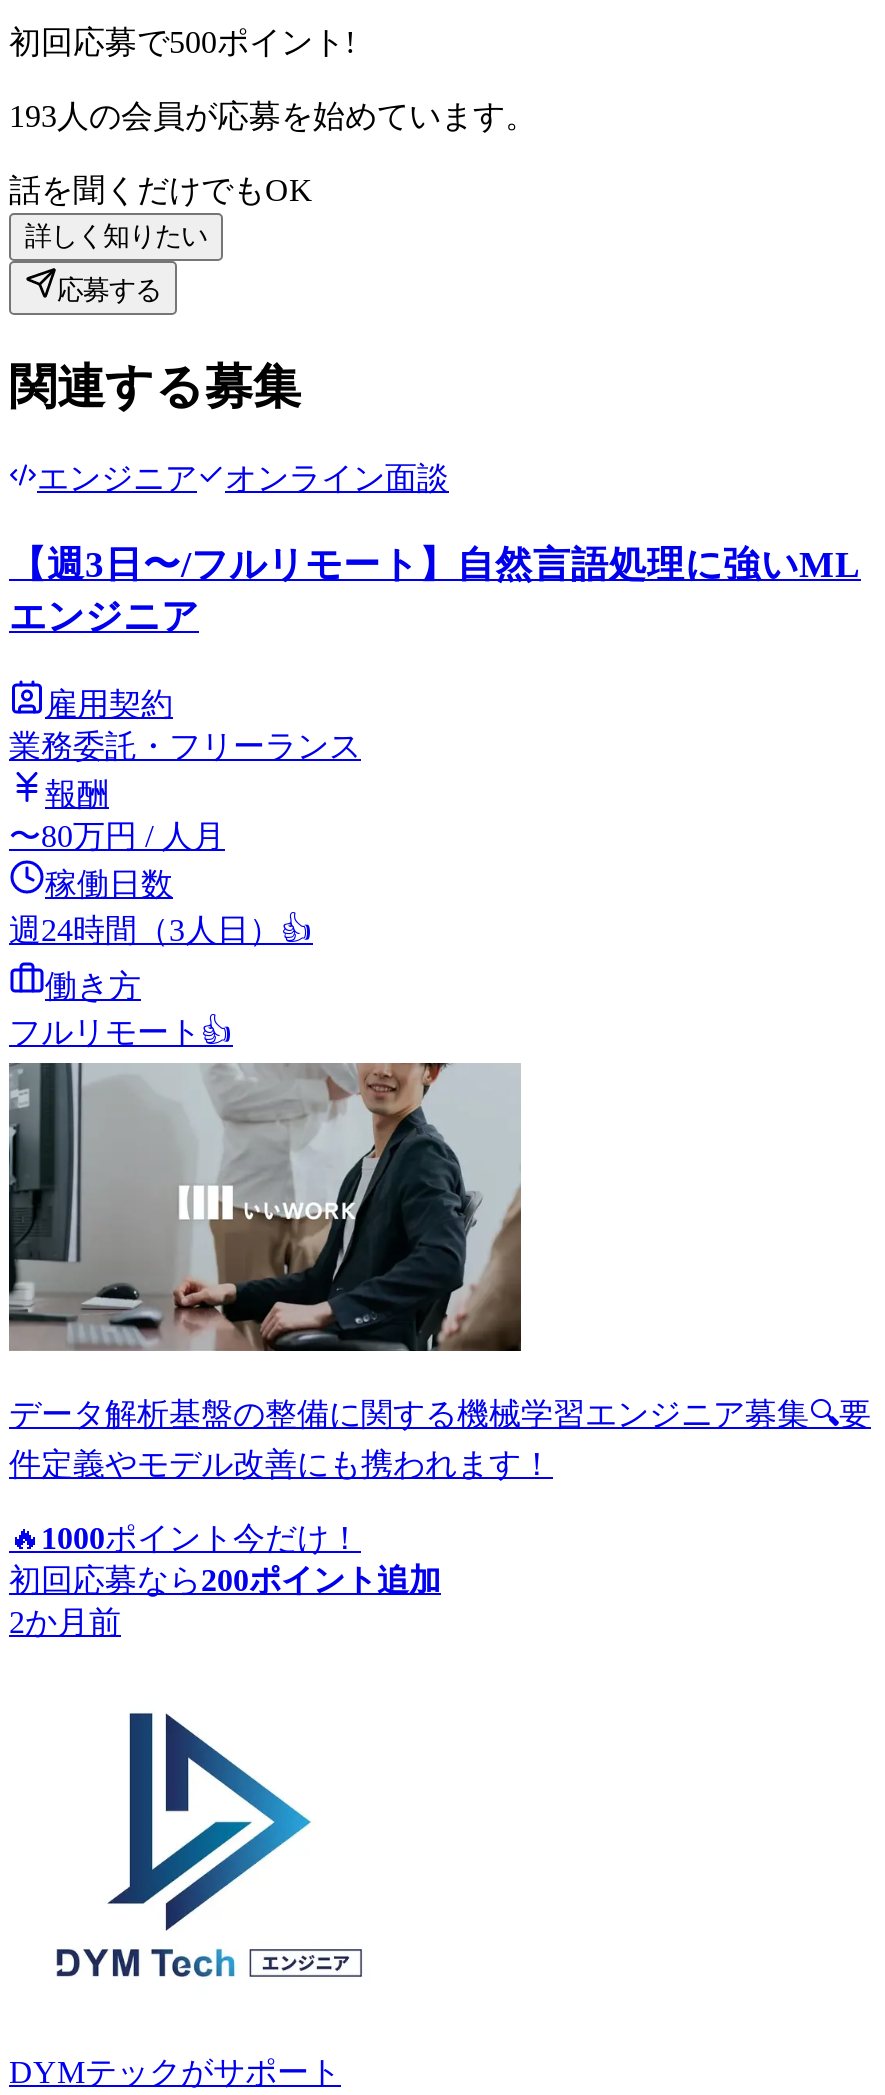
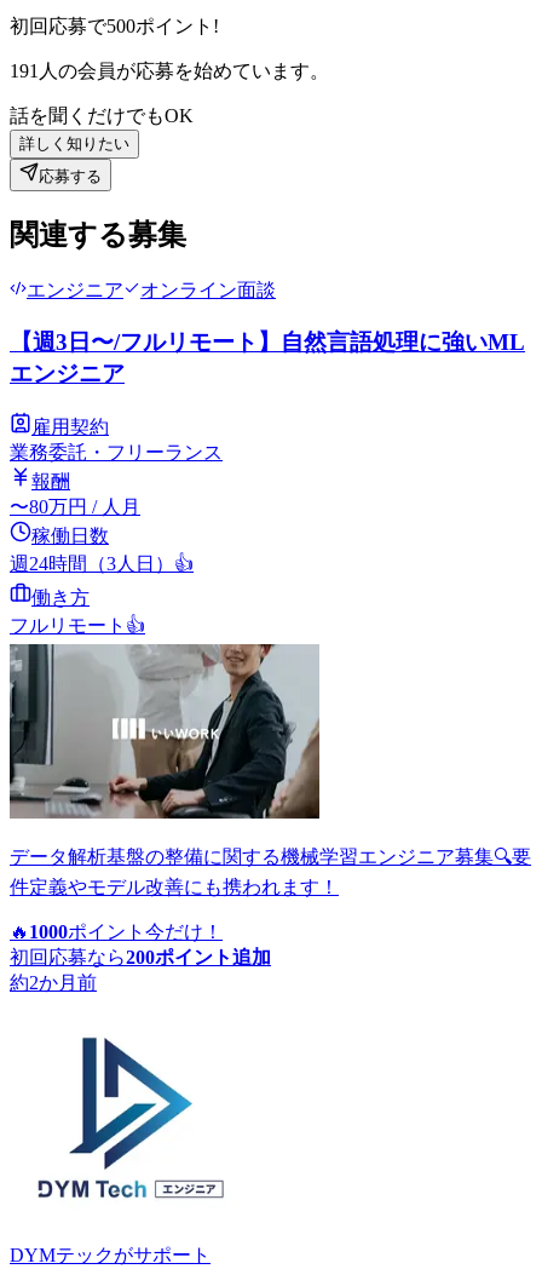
- 193人の会員が応募を始めています。
+ 191人の会員が応募を始めています。

- 2か月前
+ 約2か月前
